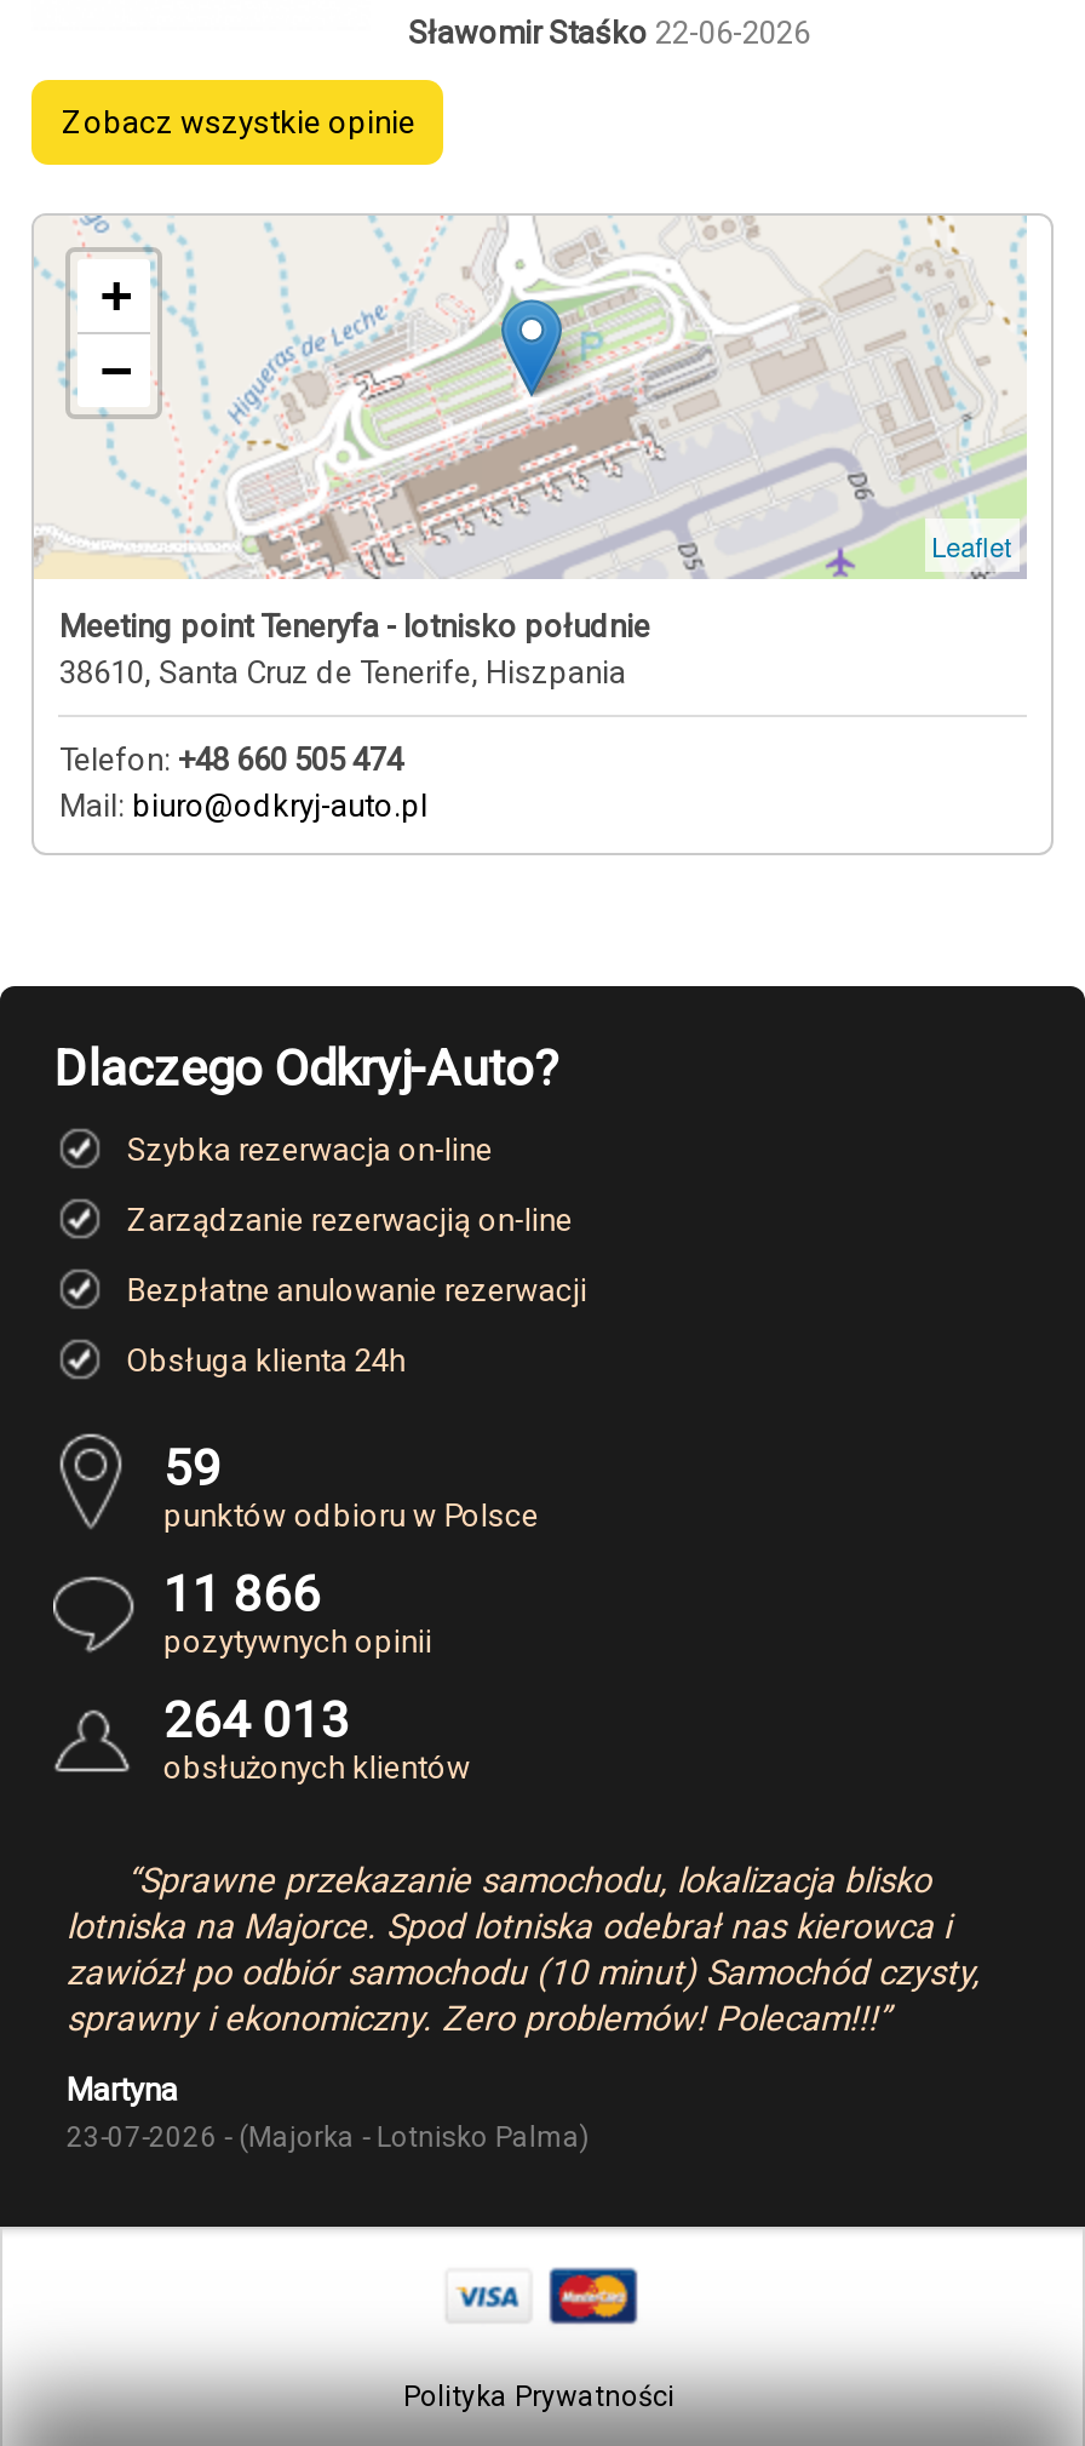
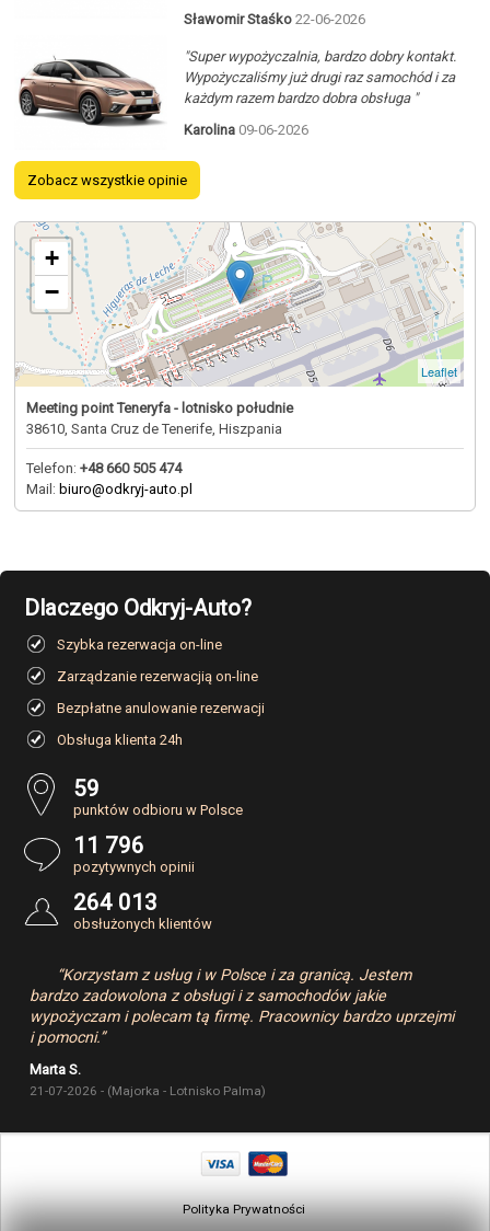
+ [image]
+ "Super wypożyczalnia, bardzo dobry kontakt.
+ Wypożyczaliśmy już drugi raz samochód i za
+ każdym razem bardzo dobra obsługa "
+ Karolina 09-06-2026

- 11 866
+ 11 796

- “Sprawne przekazanie samochodu, lokalizacja blisko
- lotniska na Majorce. Spod lotniska odebrał nas kierowca i
- zawiózł po odbiór samochodu (10 minut) Samochód czysty,
- sprawny i ekonomiczny. Zero problemów! Polecam!!!”
+ “Korzystam z usług i w Polsce i za granicą. Jestem
+ bardzo zadowolona z obsługi i z samochodów jakie
+ wypożyczam i polecam tą firmę. Pracownicy bardzo uprzejmi
+ i pomocni.”

- Martyna
- 23-07-2026 - (Majorka - Lotnisko Palma)
+ Marta S.
+ 21-07-2026 - (Majorka - Lotnisko Palma)
